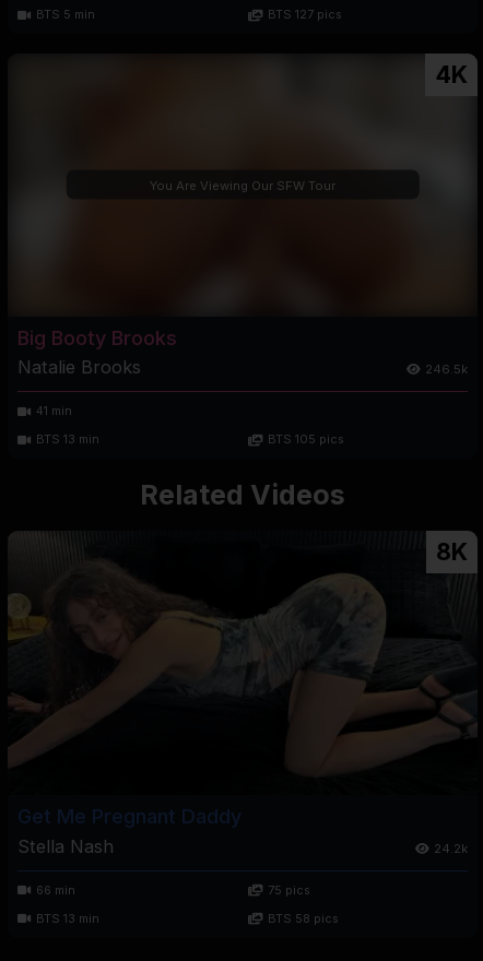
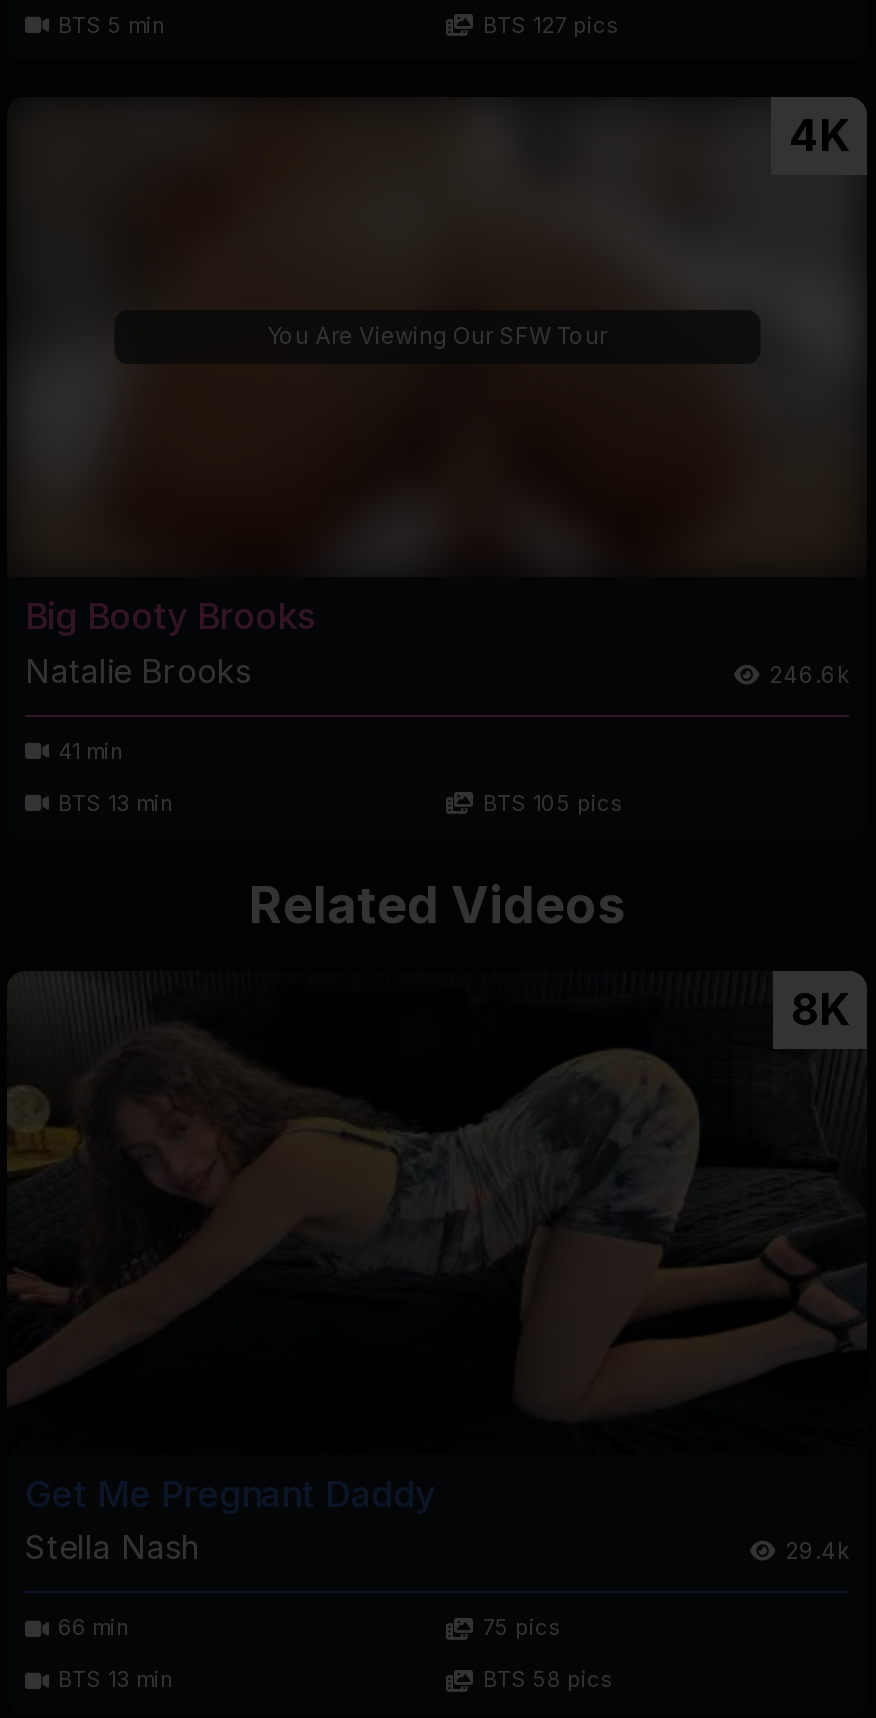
- 246.5k
+ 246.6k

- 24.2k
+ 29.4k
